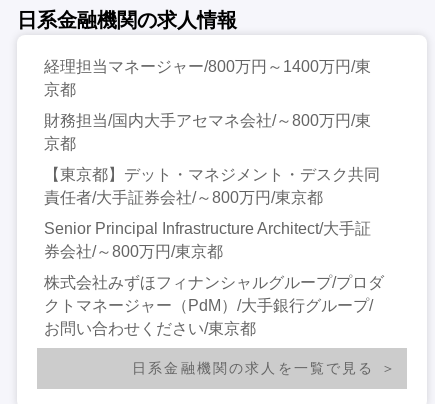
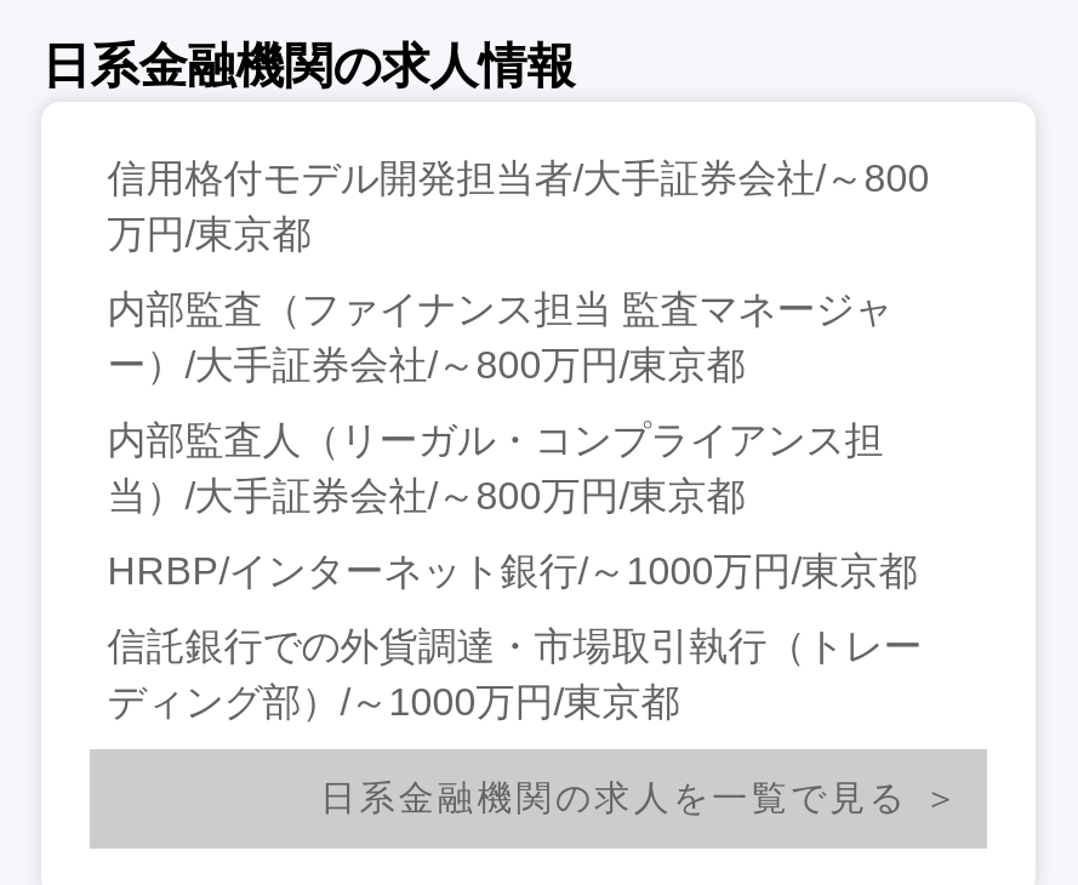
- 経理担当マネージャー/800万円～1400万円/東
- 京都
+ 信用格付モデル開発担当者/大手証券会社/～800
+ 万円/東京都

- 財務担当/国内大手アセマネ会社/～800万円/東
- 京都
+ 内部監査（ファイナンス担当 監査マネージャ
+ ー）/大手証券会社/～800万円/東京都

- 【東京都】デット・マネジメント・デスク共同
- 責任者/大手証券会社/～800万円/東京都
+ 内部監査人（リーガル・コンプライアンス担
+ 当）/大手証券会社/～800万円/東京都

- Senior Principal Infrastructure Architect/大手証
- 券会社/～800万円/東京都
+ HRBP/インターネット銀行/～1000万円/東京都

- 株式会社みずほフィナンシャルグループ/プロダ
- クトマネージャー（PdM）/大手銀行グループ/
- お問い合わせください/東京都
+ 信託銀行での外貨調達・市場取引執行（トレー
+ ディング部）/～1000万円/東京都
